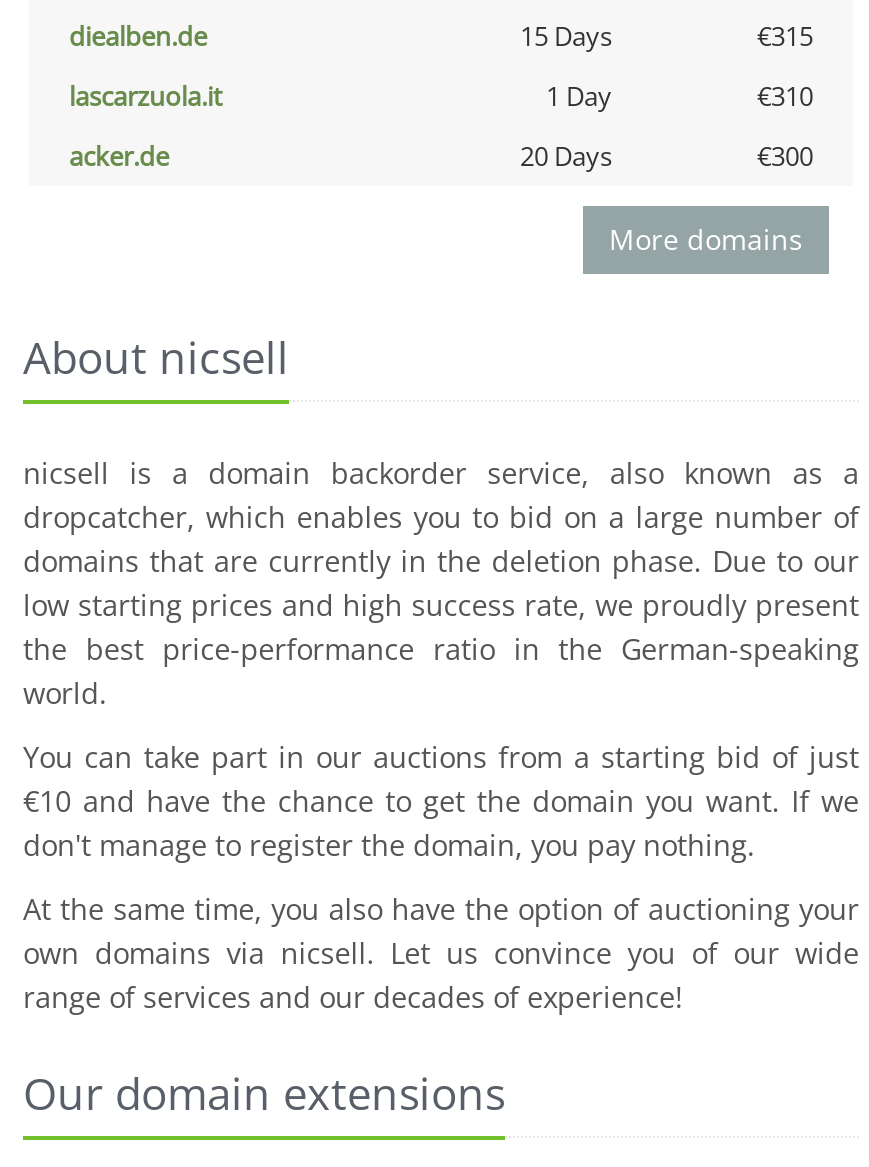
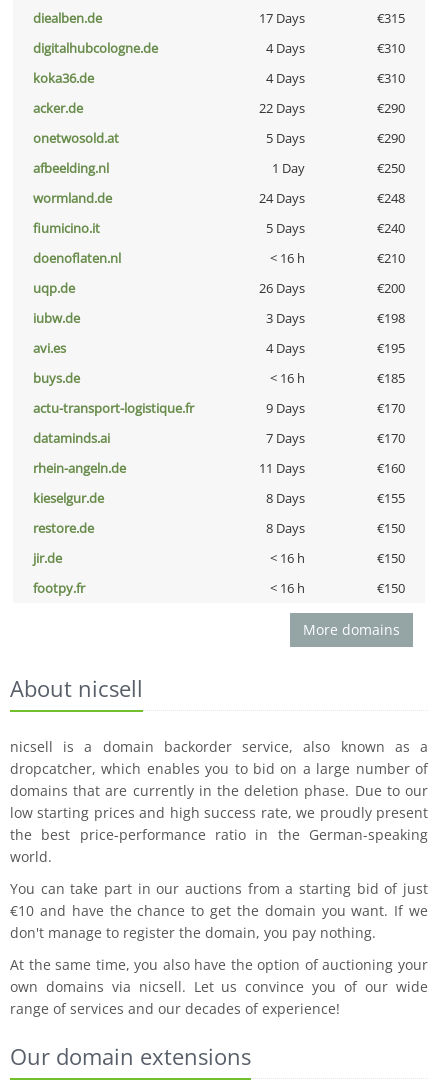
- 15 Days
+ 17 Days

- lascarzuola.it
- 1 Day
+ digitalhubcologne.de
+ 4 Days
+ €310
+ koka36.de
+ 4 Days

- 20 Days
- €300
+ 22 Days
+ €290
+ onetwosold.at
+ 5 Days
+ €290
+ afbeelding.nl
+ 1 Day
+ €250
+ wormland.de
+ 24 Days
+ €248
+ fiumicino.it
+ 5 Days
+ €240
+ doenoflaten.nl
+ < 16 h
+ €210
+ uqp.de
+ 26 Days
+ €200
+ iubw.de
+ 3 Days
+ €198
+ avi.es
+ 4 Days
+ €195
+ buys.de
+ < 16 h
+ €185
+ actu-transport-logistique.fr
+ 9 Days
+ €170
+ dataminds.ai
+ 7 Days
+ €170
+ rhein-angeln.de
+ 11 Days
+ €160
+ kieselgur.de
+ 8 Days
+ €155
+ restore.de
+ 8 Days
+ €150
+ jir.de
+ < 16 h
+ €150
+ footpy.fr
+ < 16 h
+ €150
